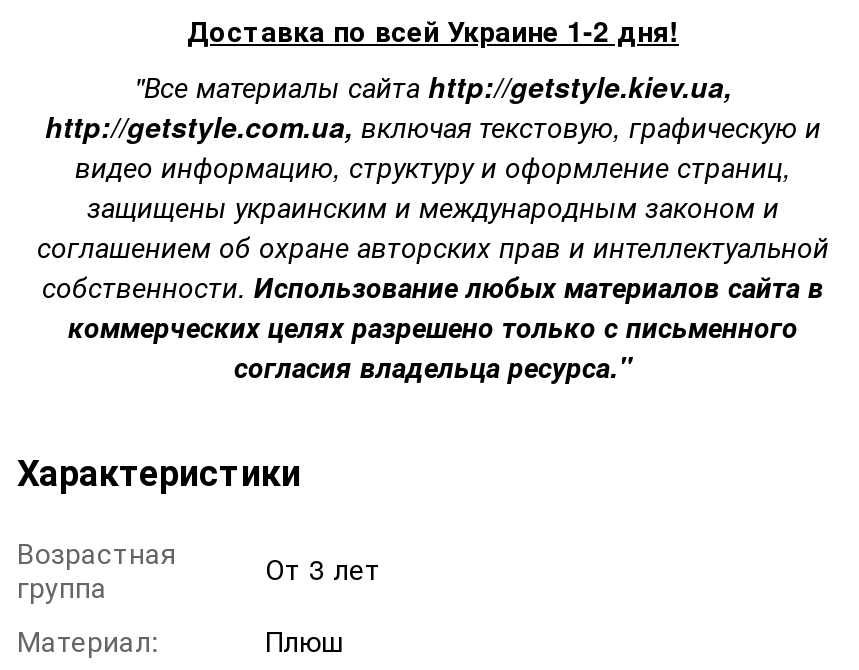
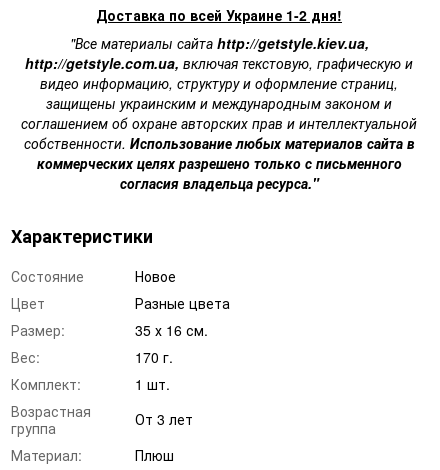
+ Состояние
+ Новое
+ Цвет
+ Разные цвета
+ Размер:
+ 35 х 16 см.
+ Вес:
+ 170 г.
+ Комплект:
+ 1 шт.
